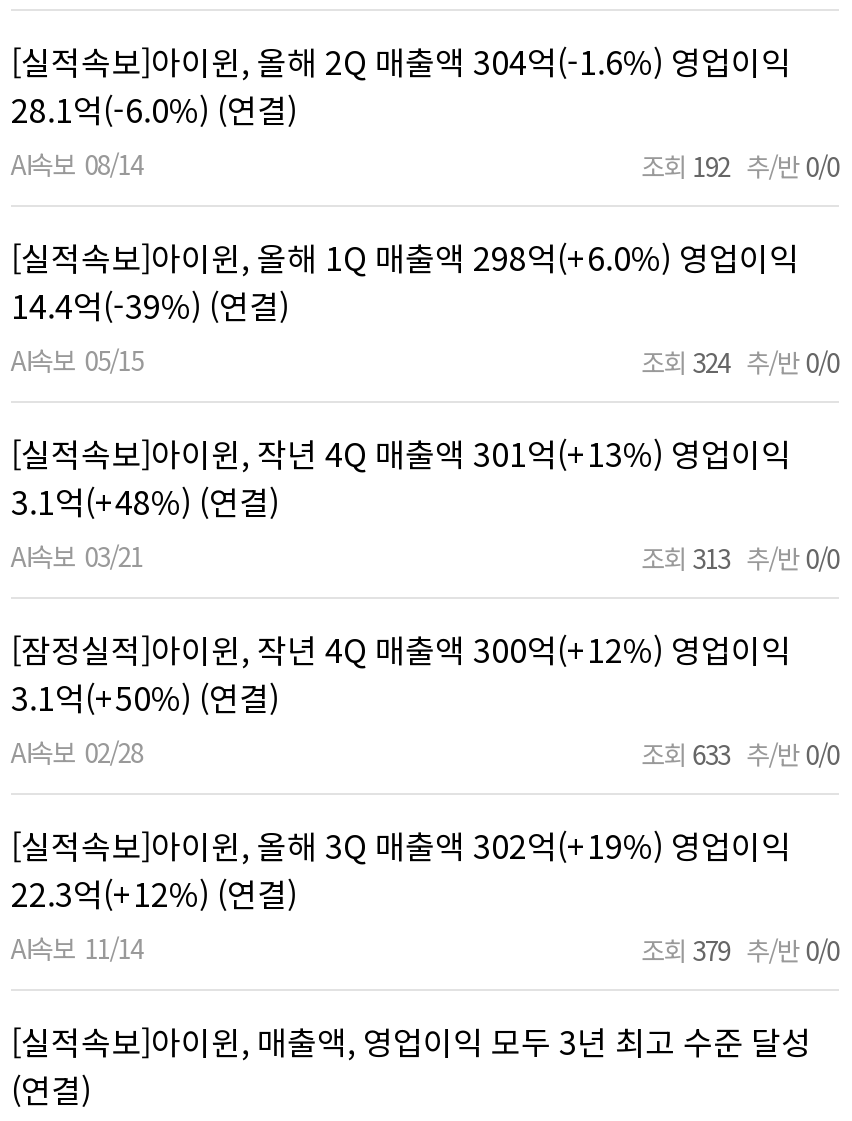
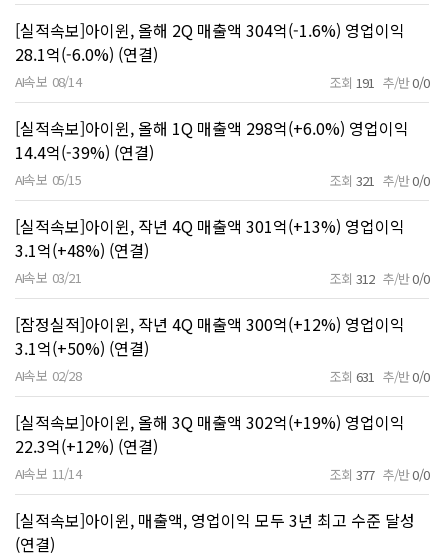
- 조회 192 추/반 0/0
+ 조회 191 추/반 0/0

- 조회 324 추/반 0/0
+ 조회 321 추/반 0/0

- 조회 313 추/반 0/0
+ 조회 312 추/반 0/0

- 조회 633 추/반 0/0
+ 조회 631 추/반 0/0

- 조회 379 추/반 0/0
+ 조회 377 추/반 0/0
